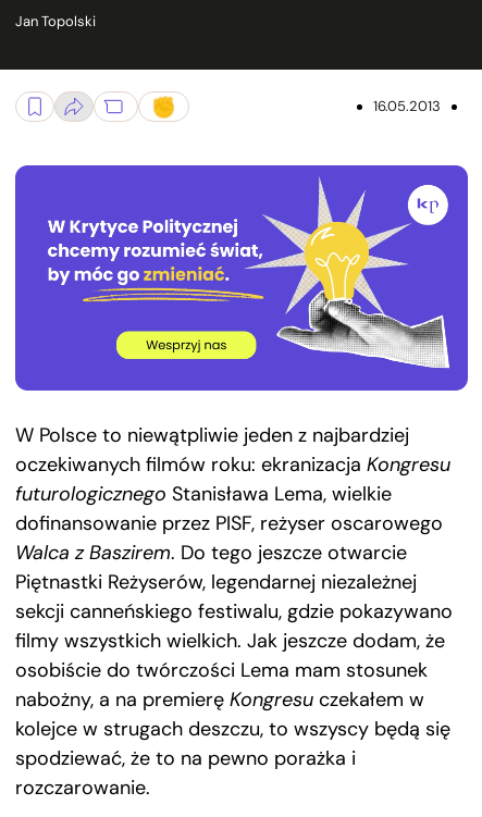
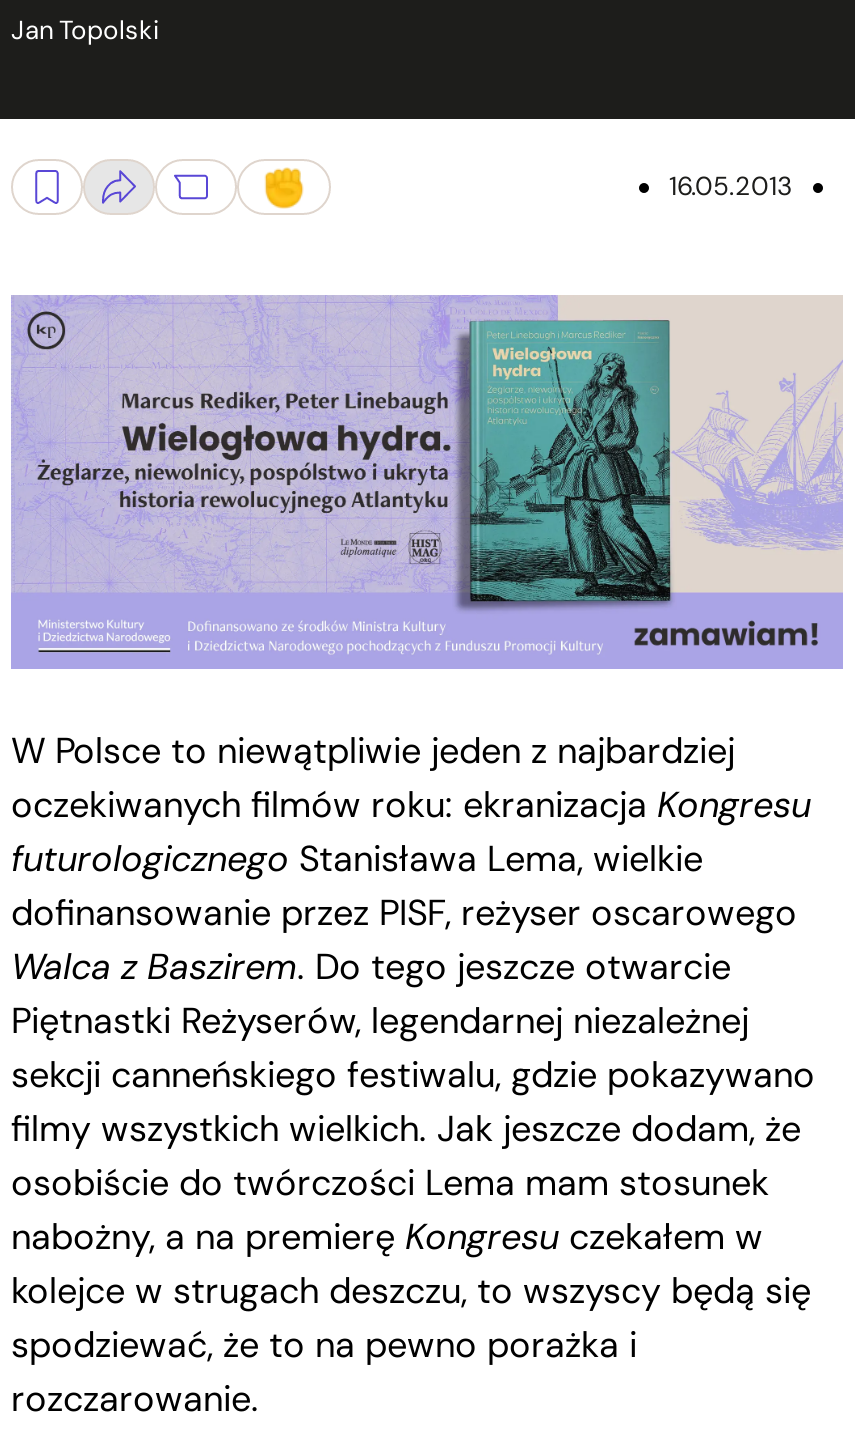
- [image]
+ [image]
